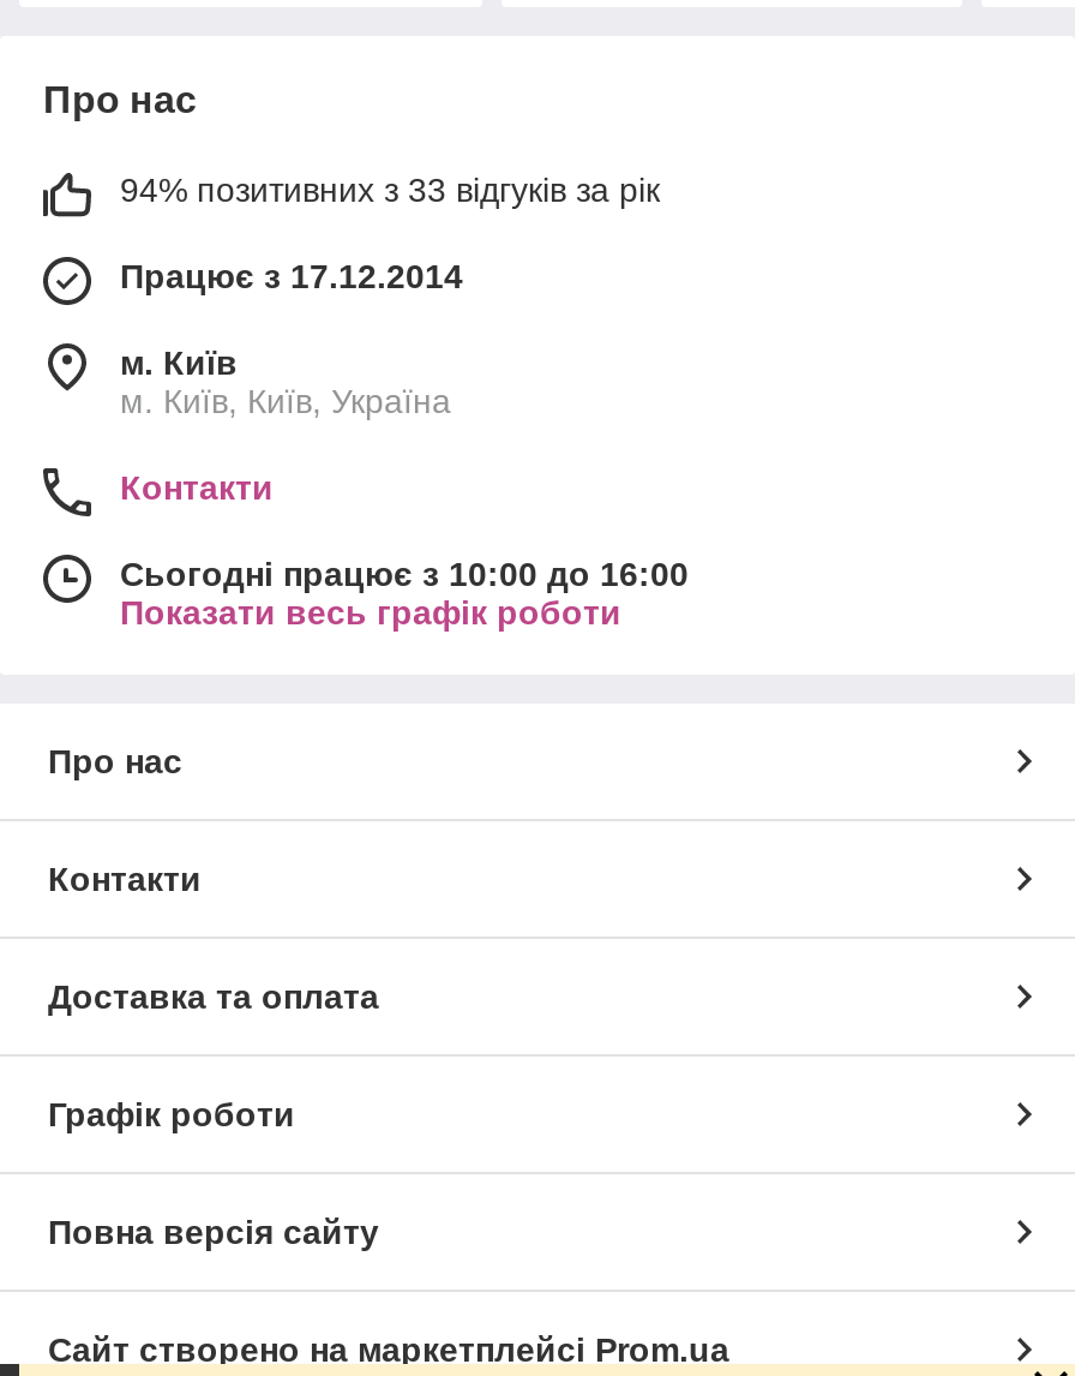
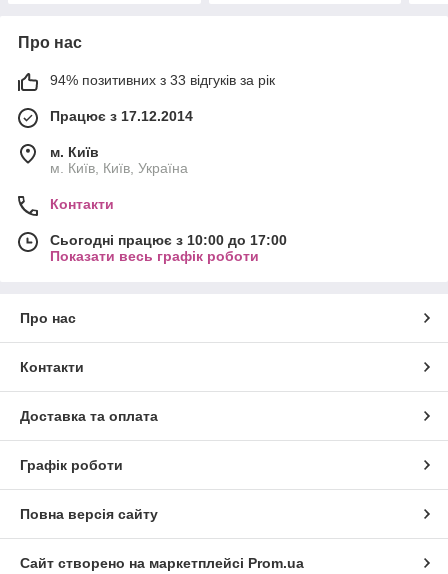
- Сьогодні працює з 10:00 до 16:00
+ Сьогодні працює з 10:00 до 17:00
